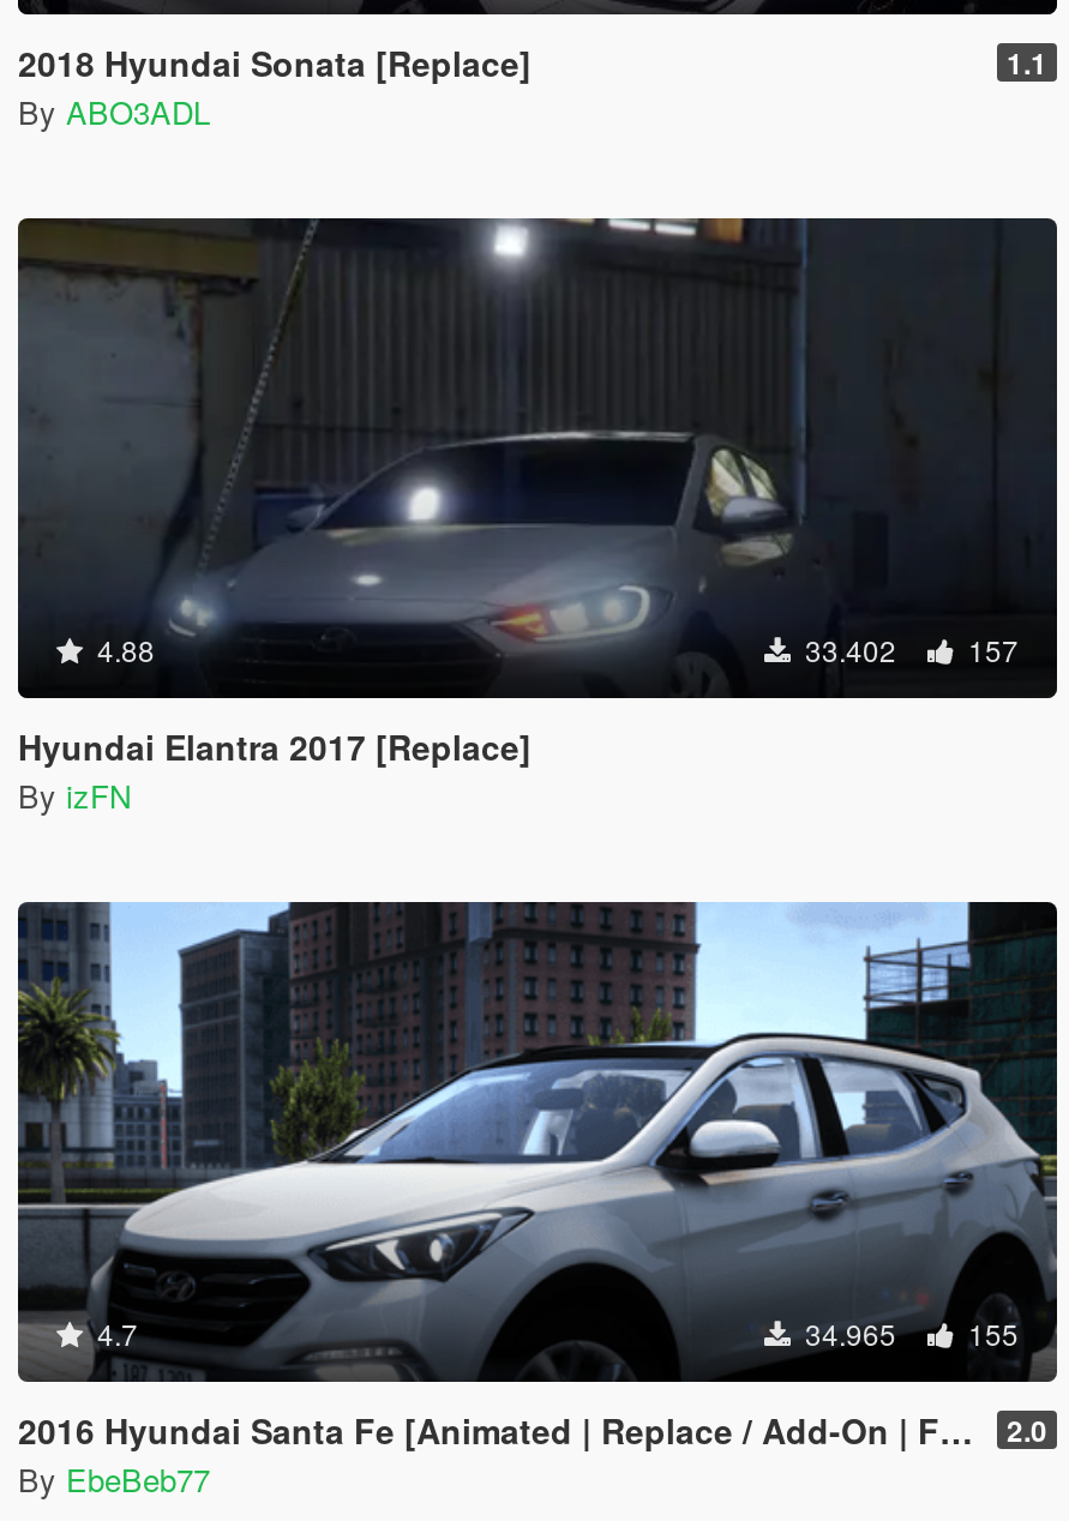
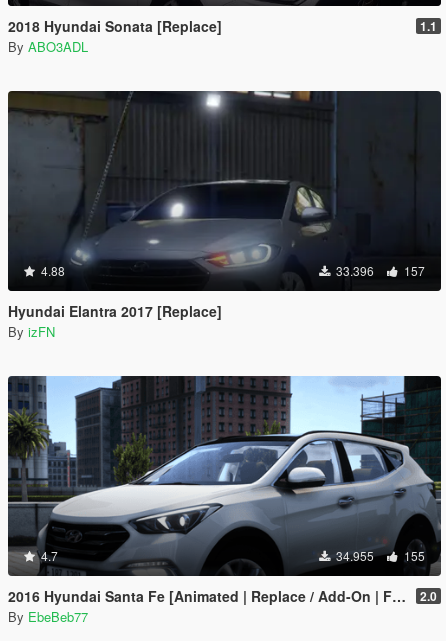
- 33.402 157
+ 33.396 157

- 34.965 155
+ 34.955 155
